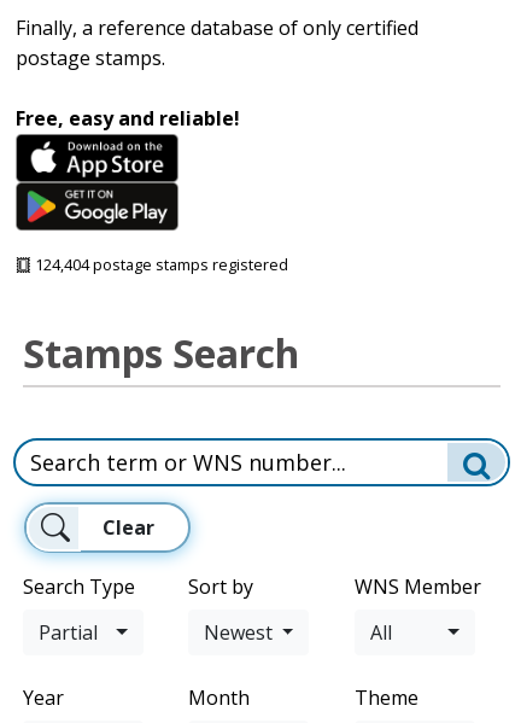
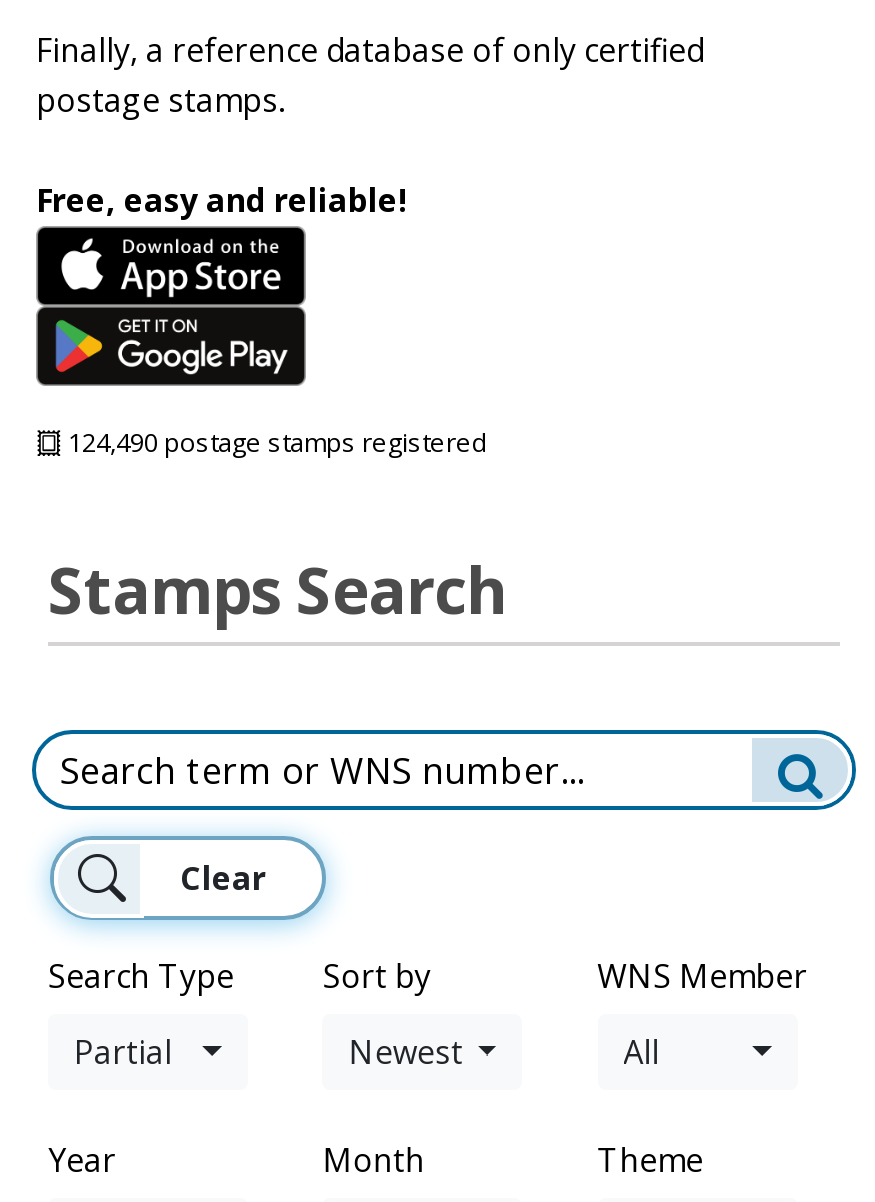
- 124,404 postage stamps registered
+ 124,490 postage stamps registered
